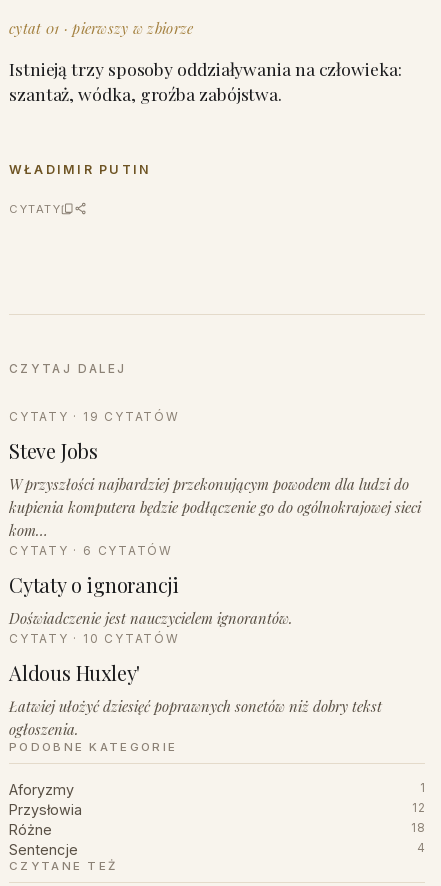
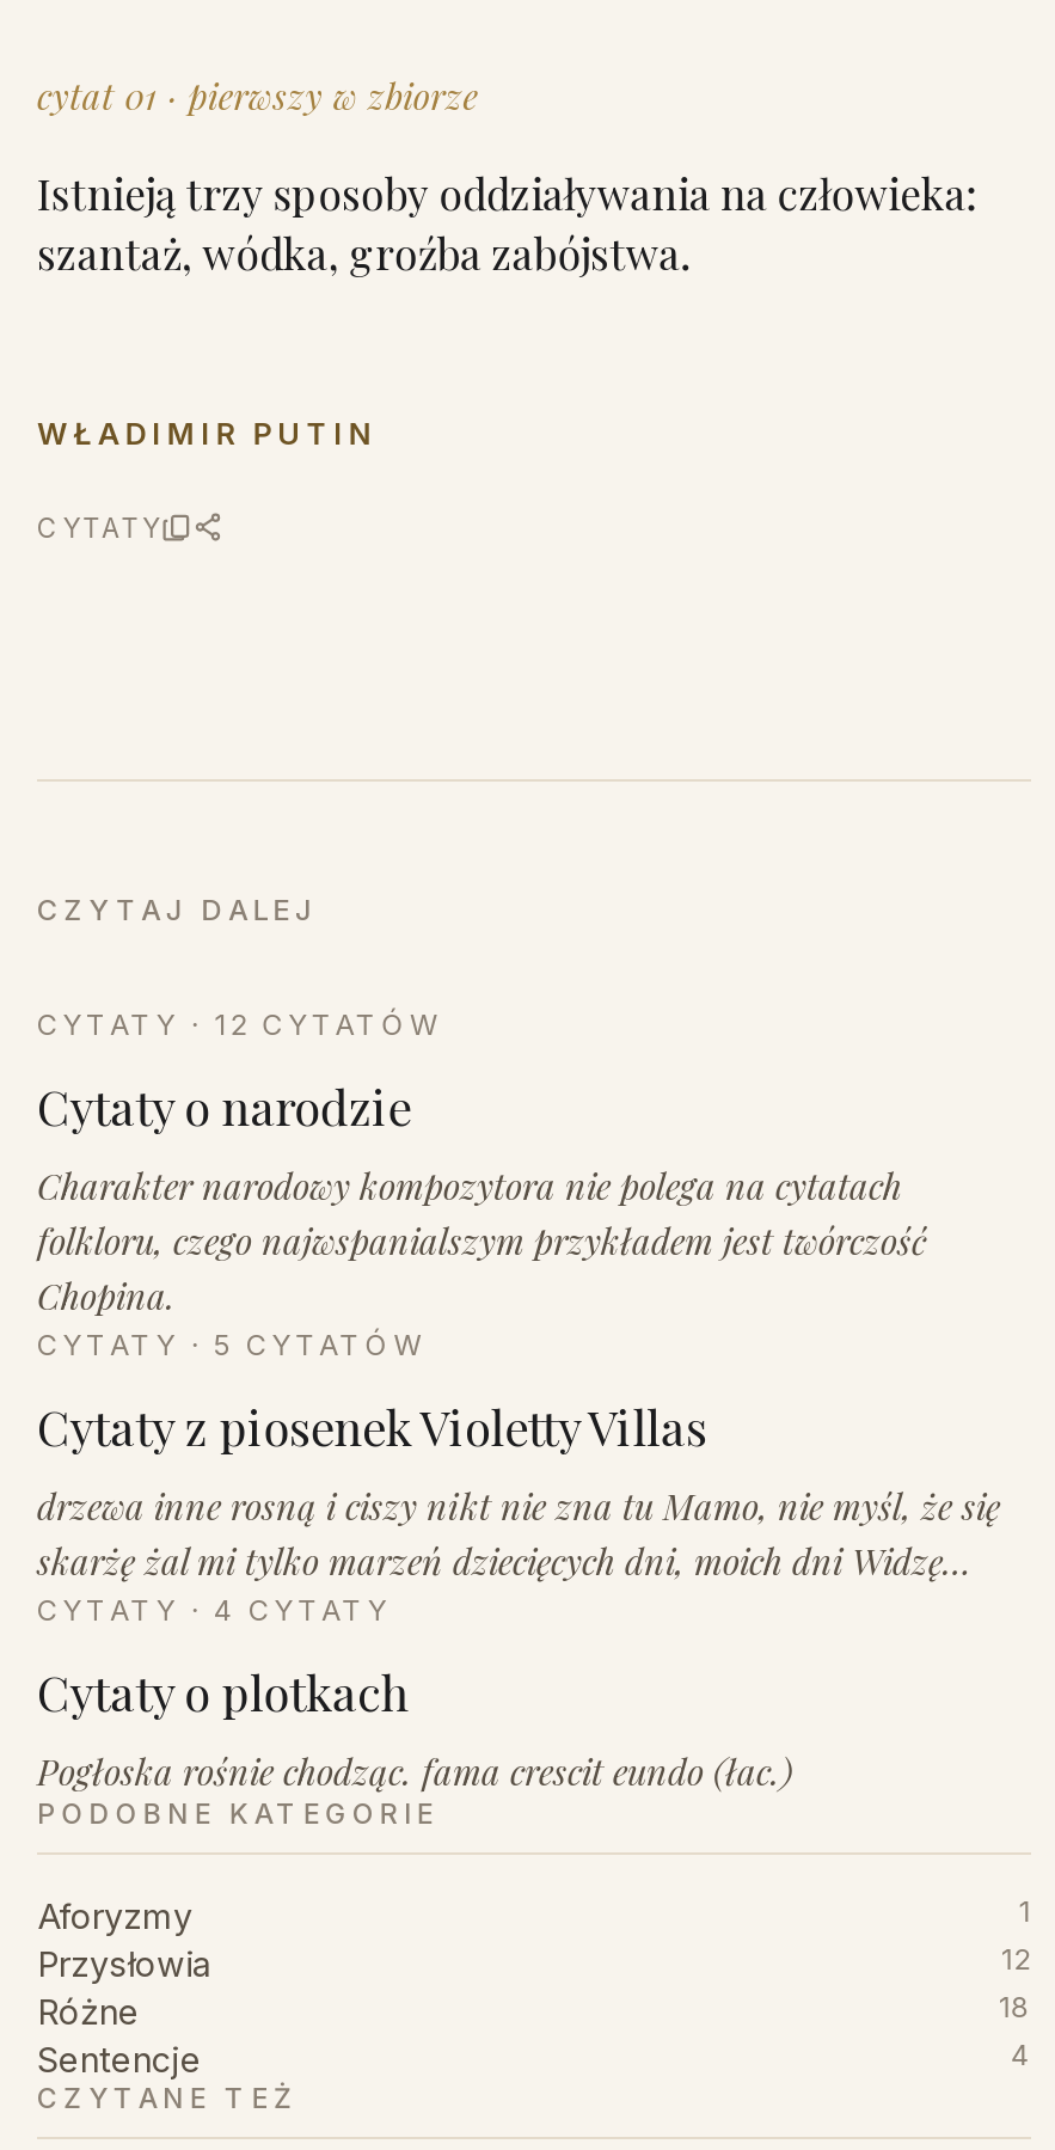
- CYTATY · 19 CYTATÓW
+ CYTATY · 12 CYTATÓW

- Steve Jobs
- W przyszłości najbardziej przekonującym powodem dla ludzi do
- kupienia komputera będzie podłączenie go do ogólnokrajowej sieci
- kom…
- CYTATY · 6 CYTATÓW
+ Cytaty o narodzie
+ Charakter narodowy kompozytora nie polega na cytatach
+ folkloru, czego najwspanialszym przykładem jest twórczość
+ Chopina.
+ CYTATY · 5 CYTATÓW

- Cytaty o ignorancji
- Doświadczenie jest nauczycielem ignorantów.
- CYTATY · 10 CYTATÓW
+ Cytaty z piosenek Violetty Villas
+ drzewa inne rosną i ciszy nikt nie zna tu Mamo, nie myśl, że się
+ skarżę żal mi tylko marzeń dziecięcych dni, moich dni Widzę…
+ CYTATY · 4 CYTATY

- Aldous Huxley'
- Łatwiej ułożyć dziesięć poprawnych sonetów niż dobry tekst
- ogłoszenia.
+ Cytaty o plotkach
+ Pogłoska rośnie chodząc. fama crescit eundo (łac.)
